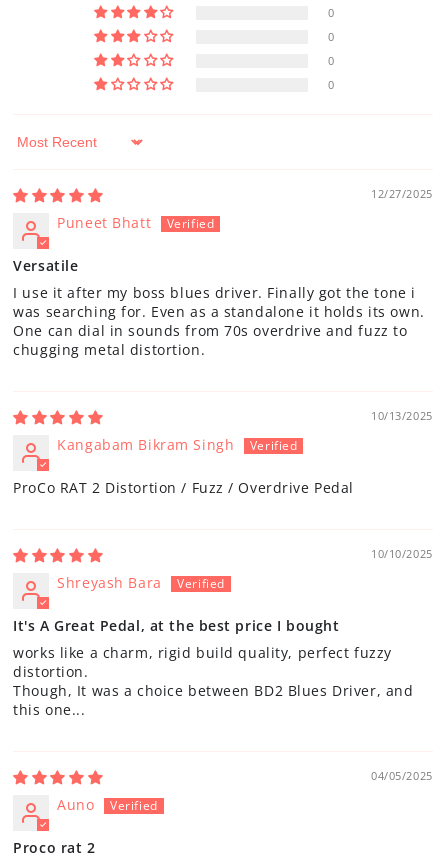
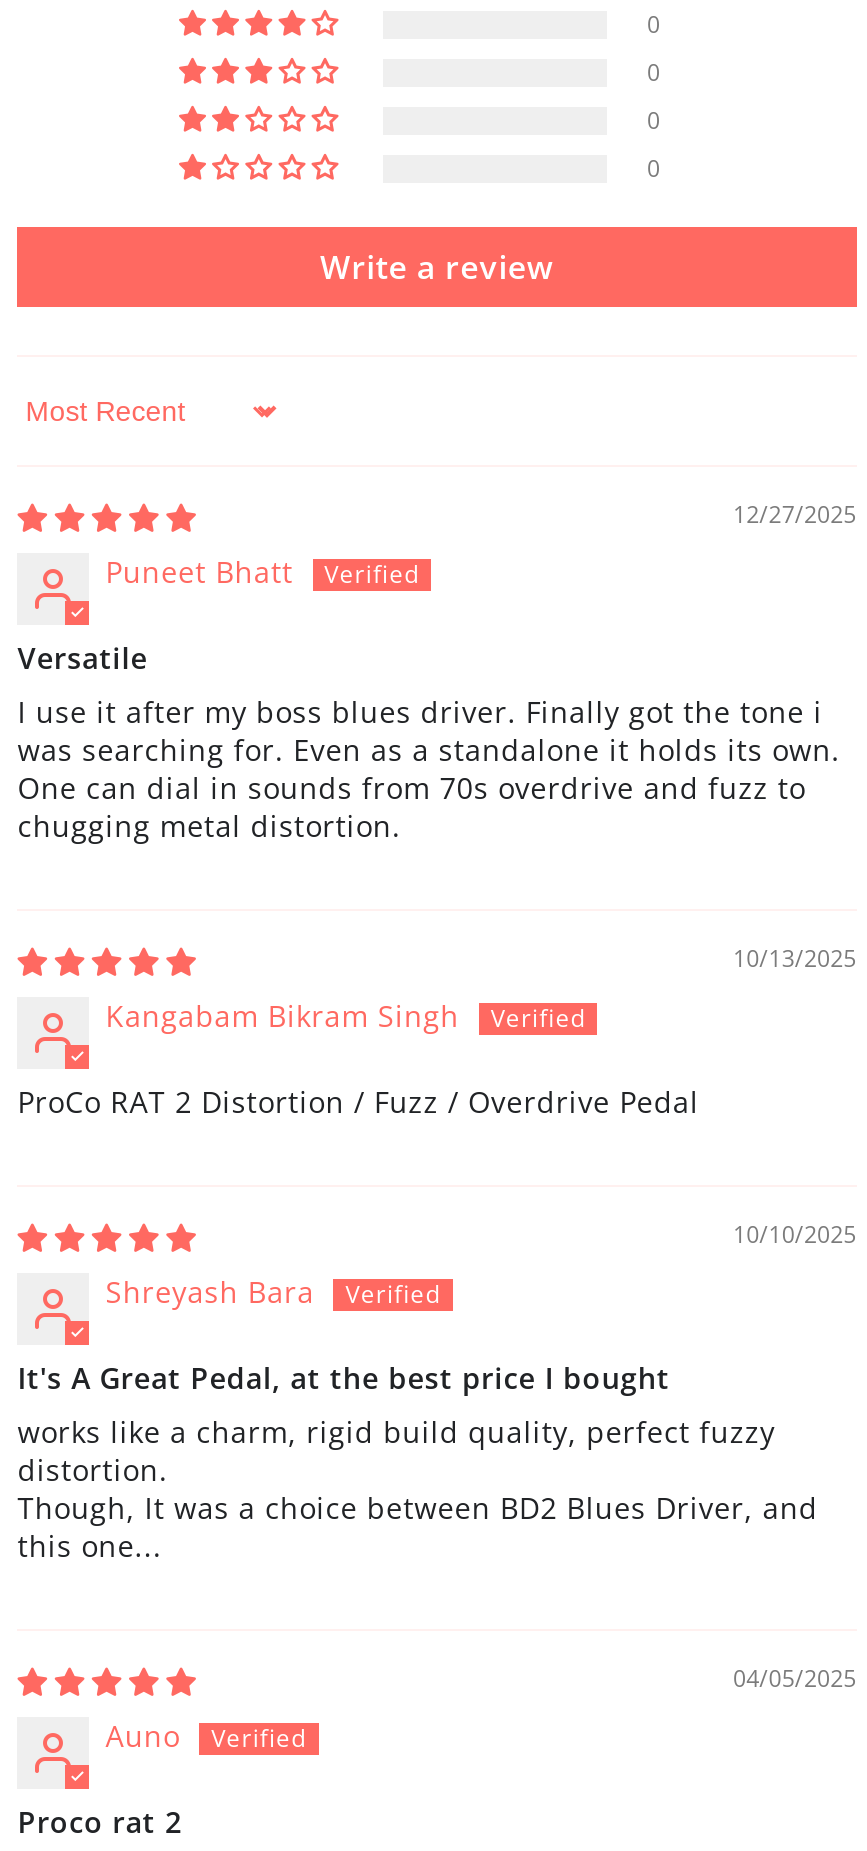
+ Write a review
